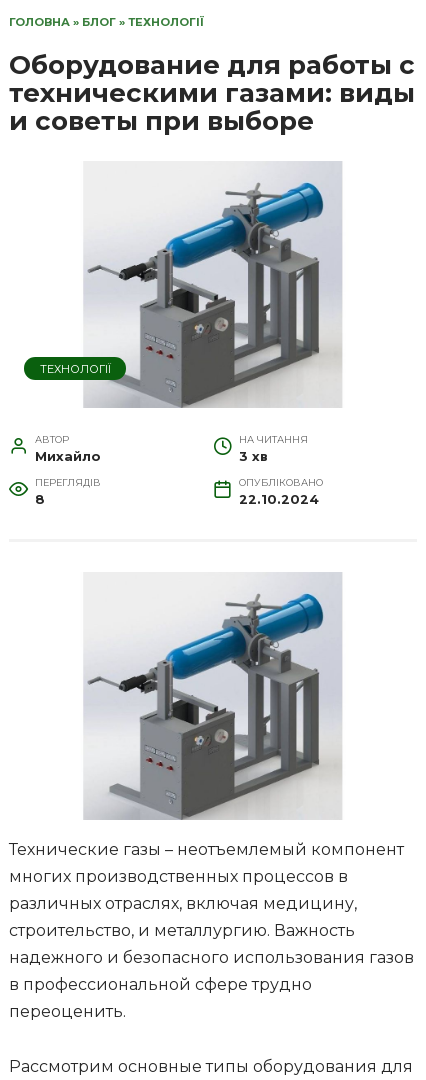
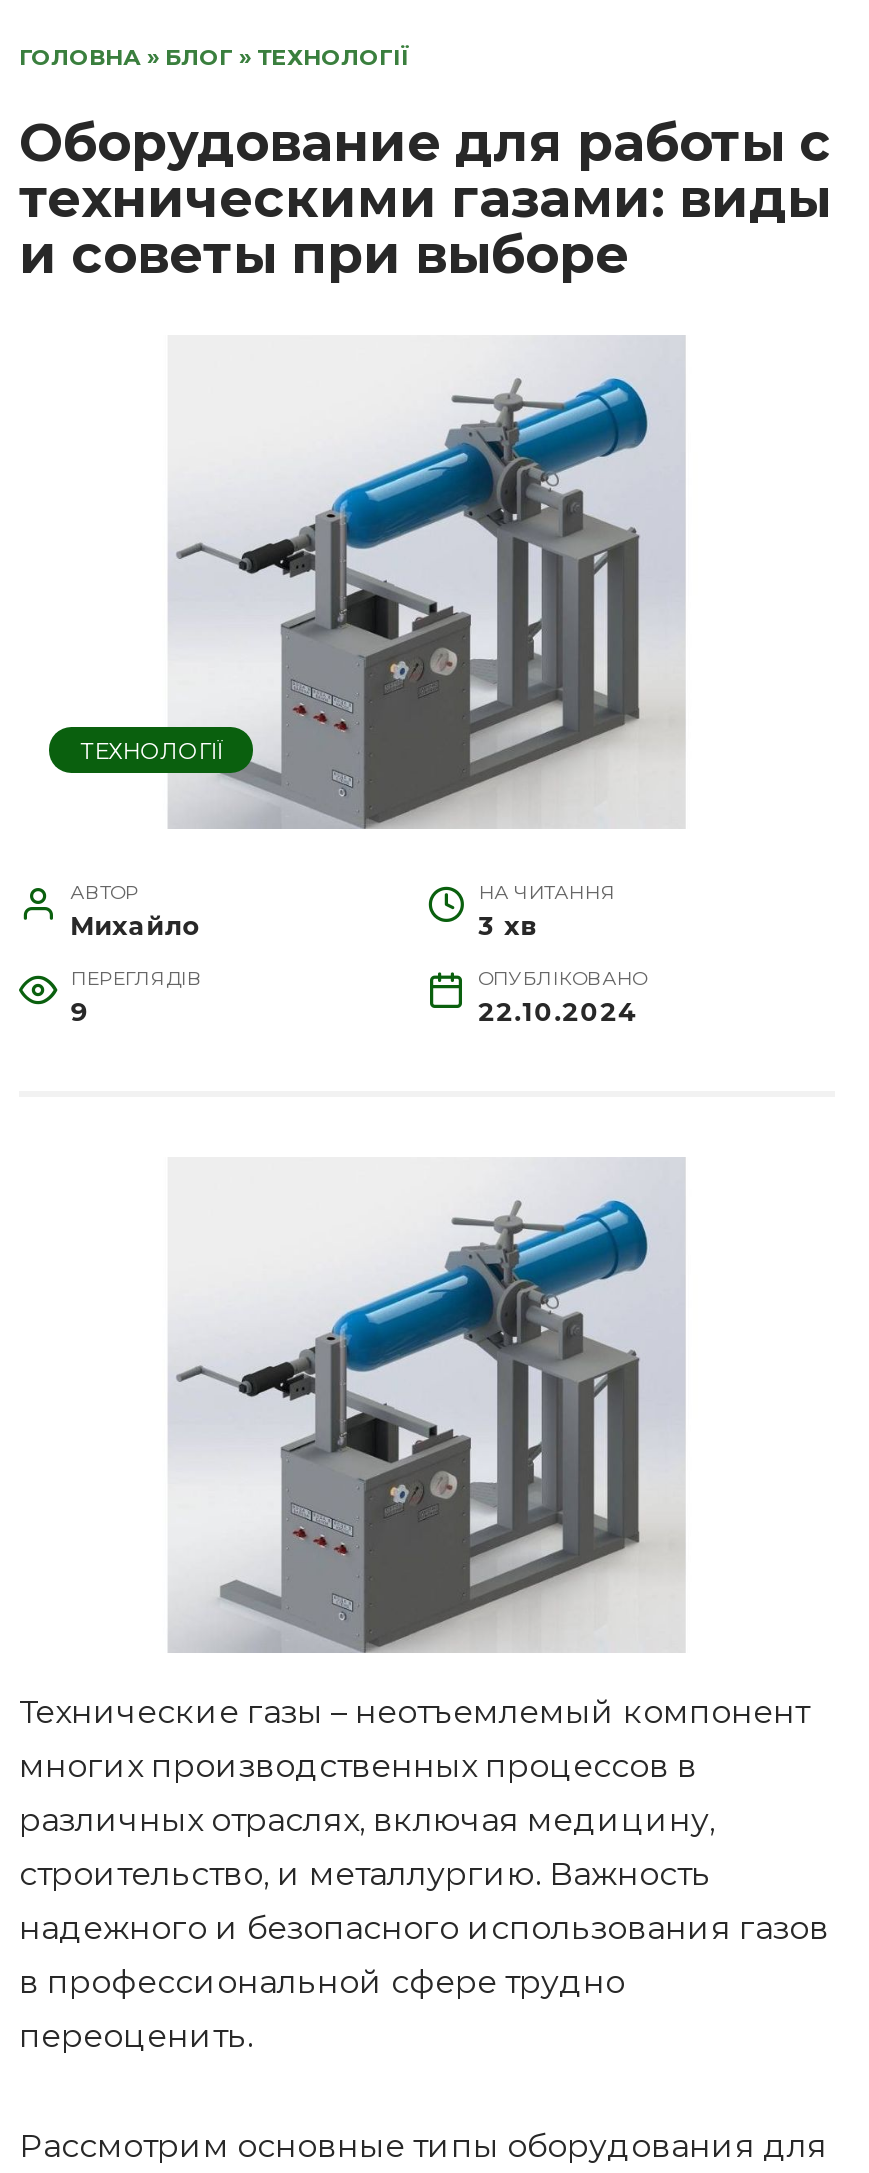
- 8
+ 9
